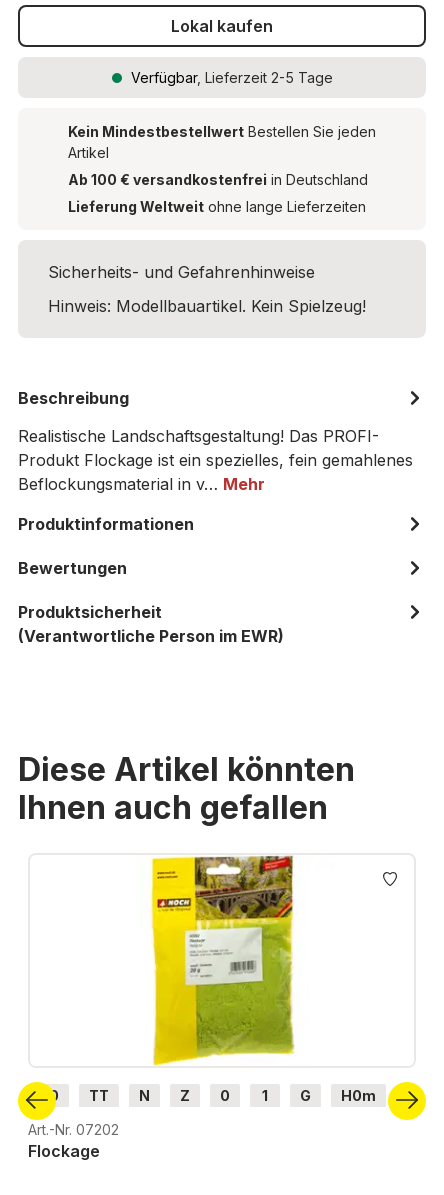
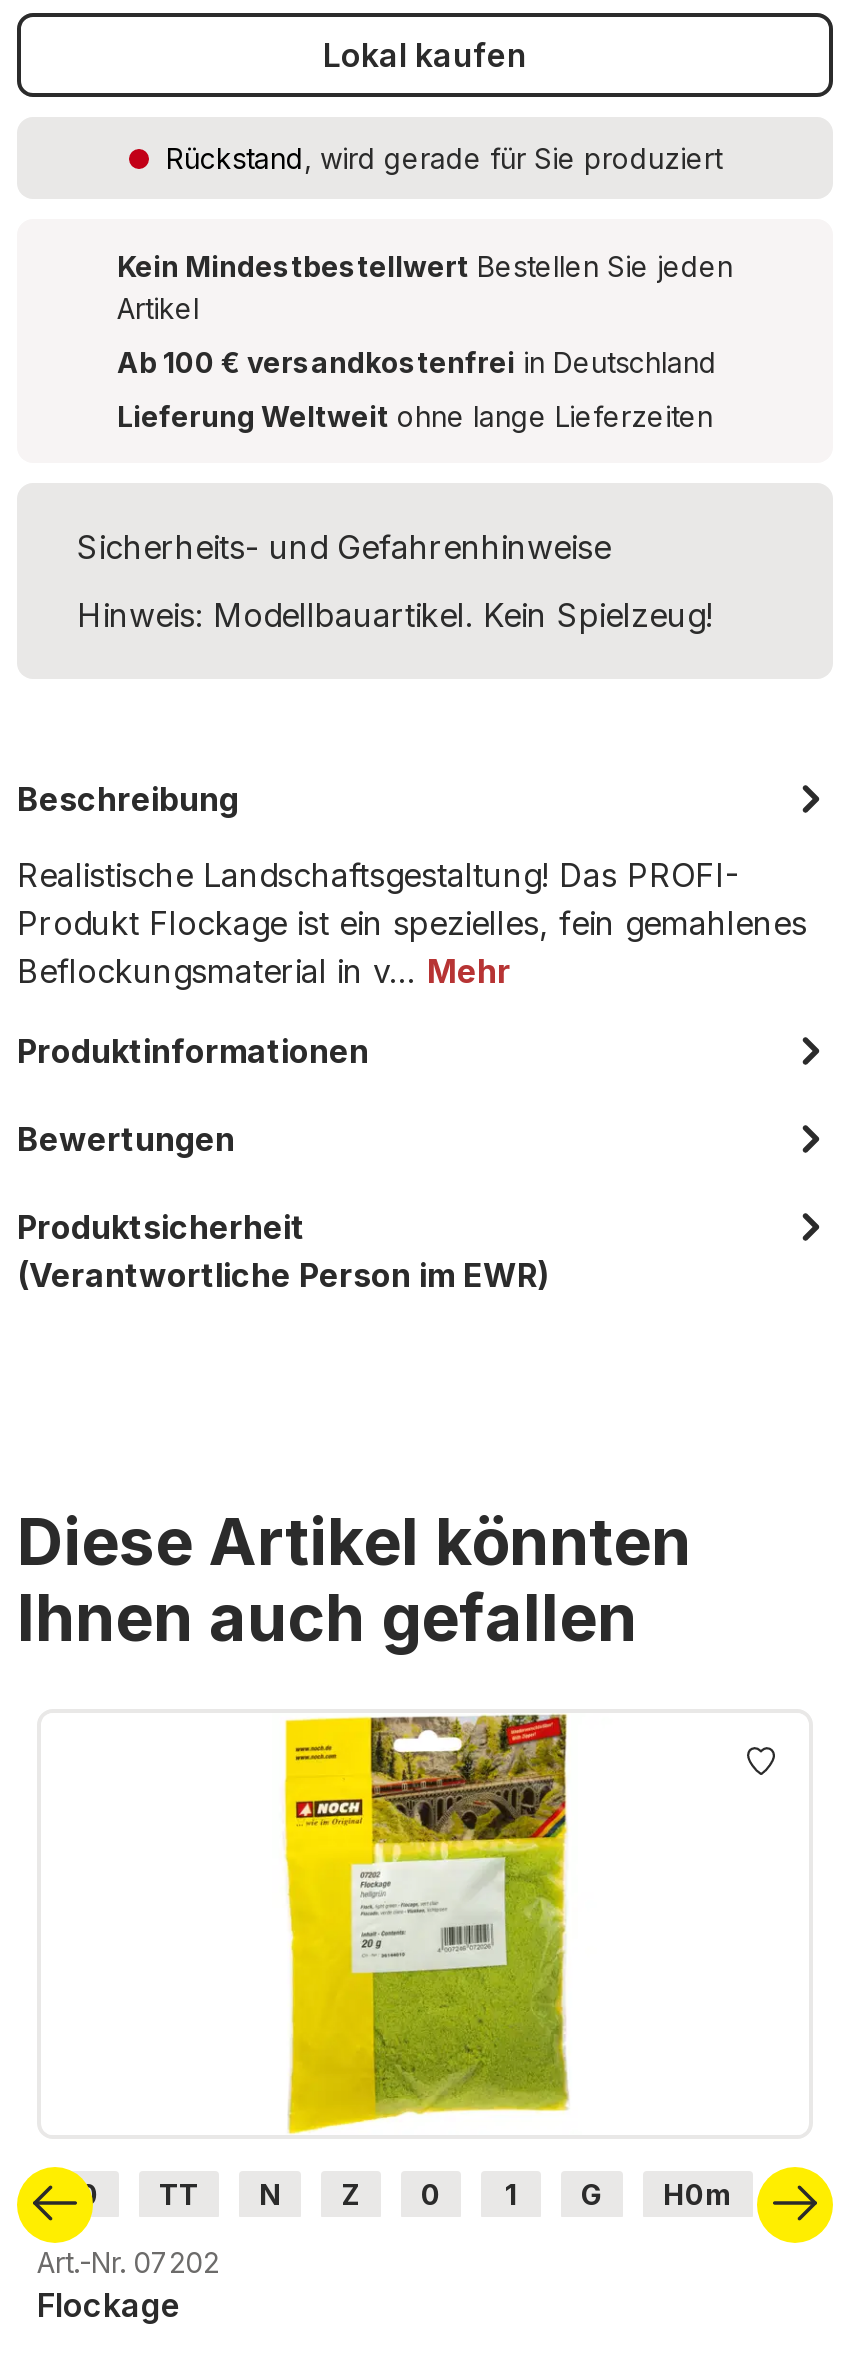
- Verfügbar, Lieferzeit 2-5 Tage
+ Rückstand, wird gerade für Sie produziert
